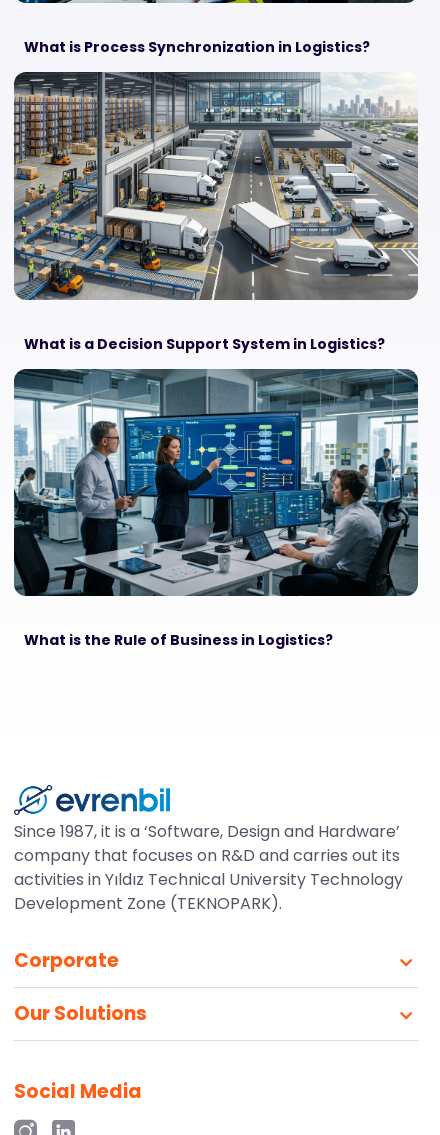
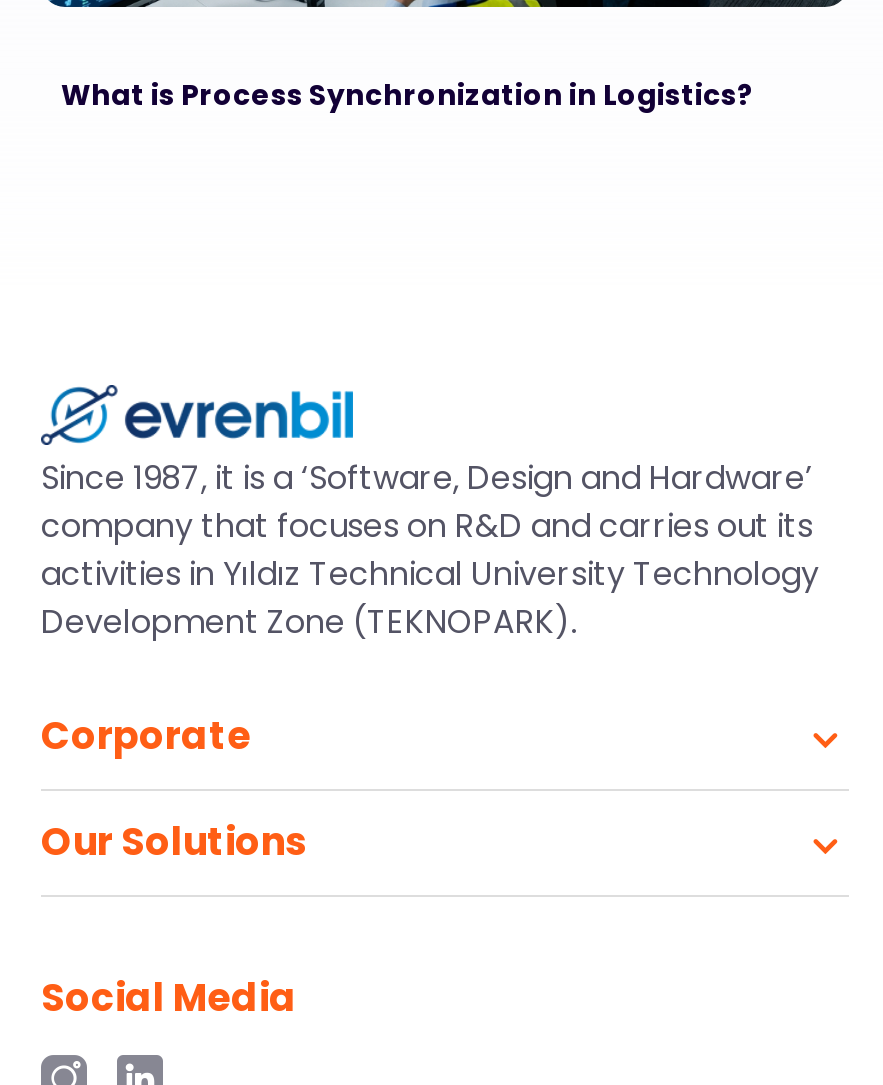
- [image]
- What is a Decision Support System in Logistics?

- [image]
- What is the Rule of Business in Logistics?
